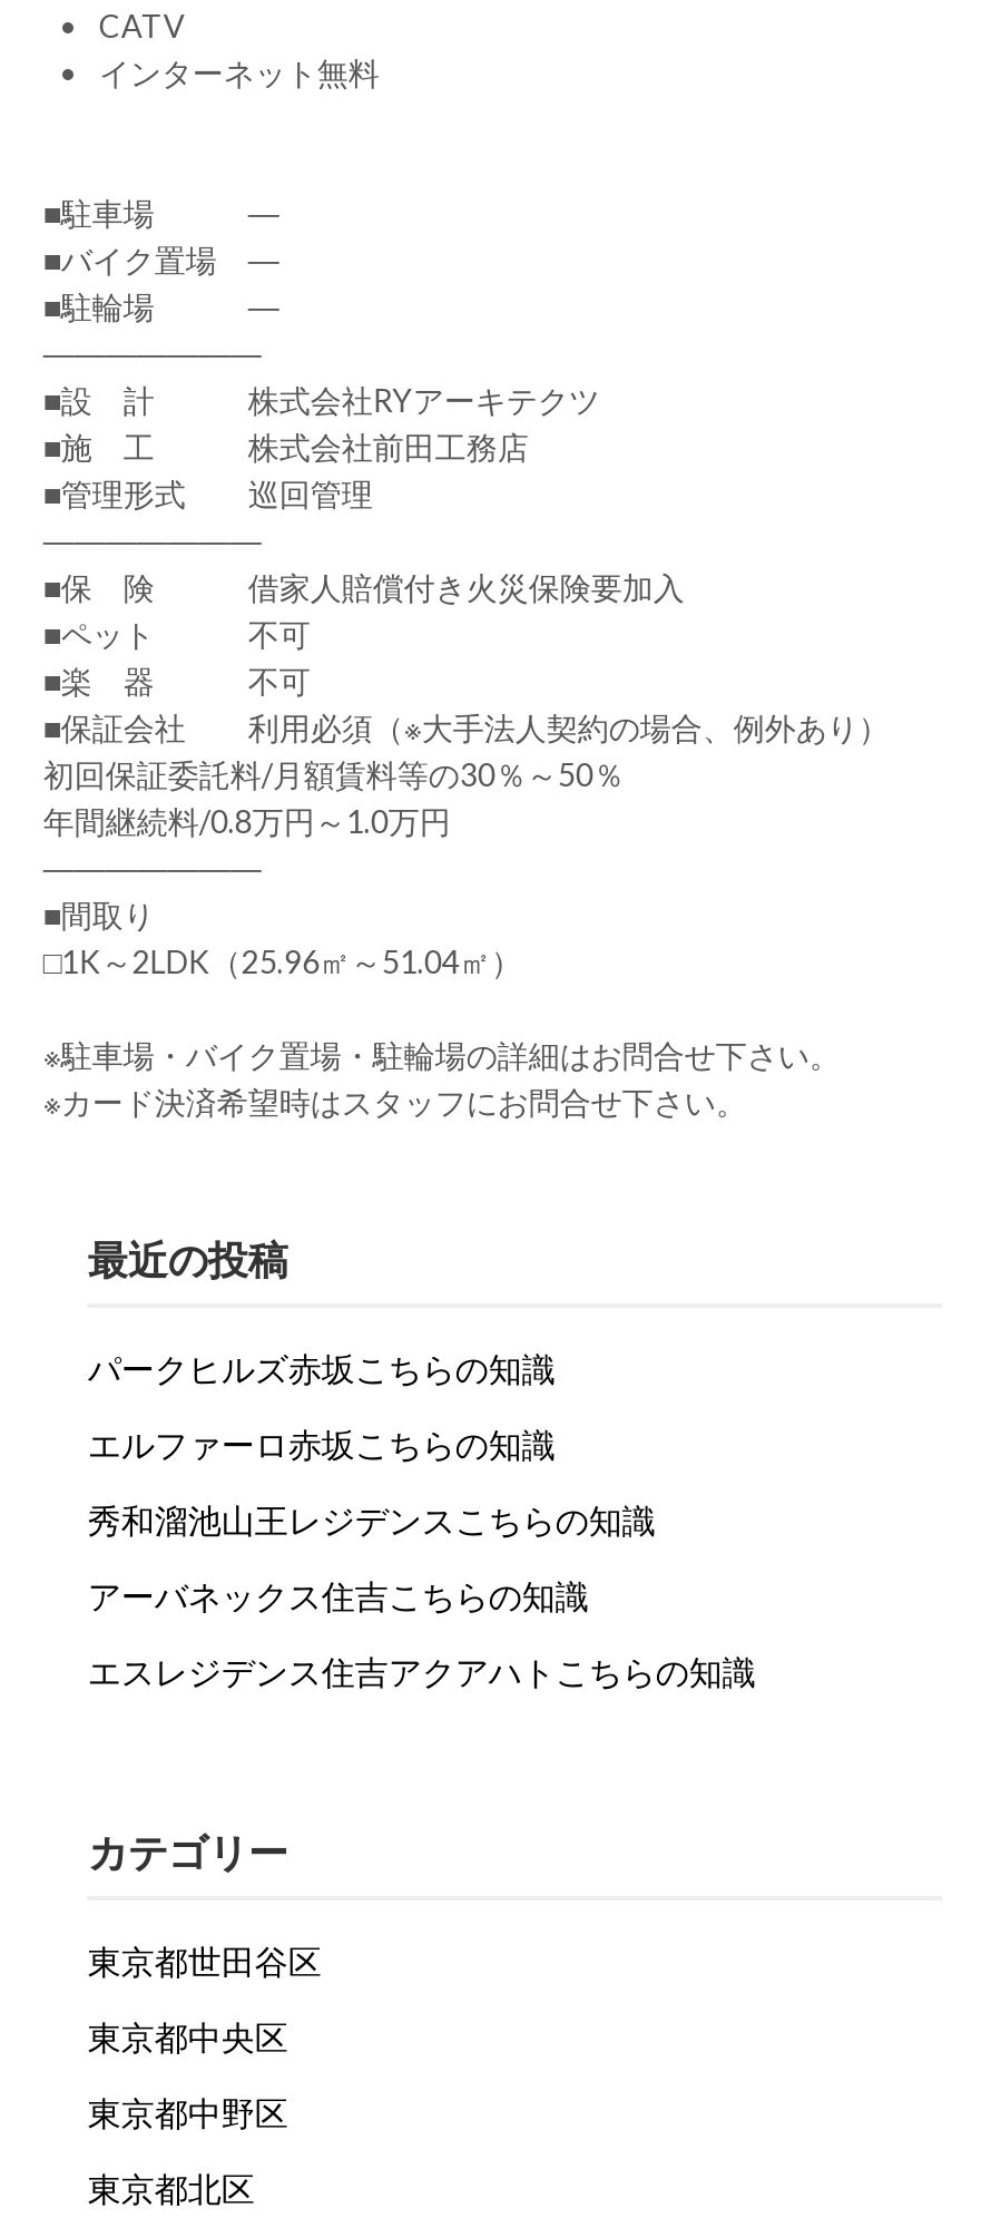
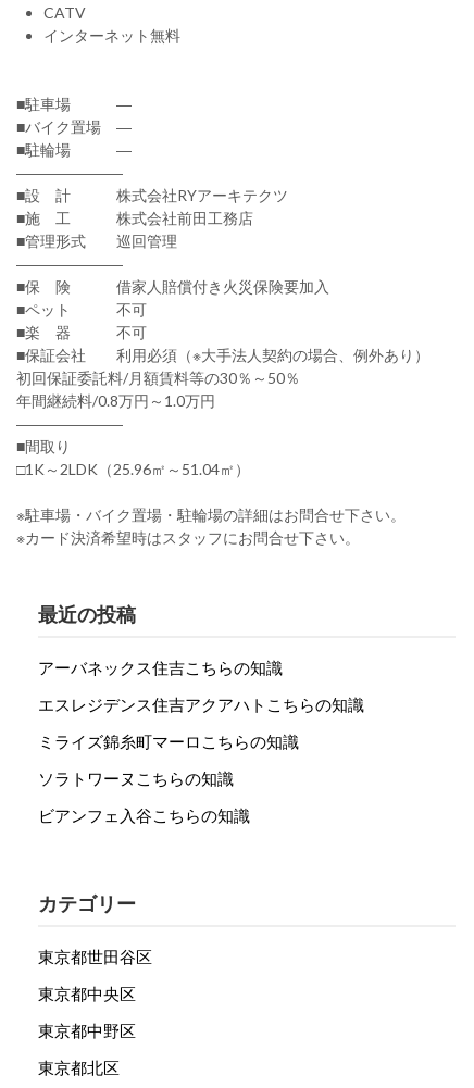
- パークヒルズ赤坂こちらの知識
- エルファーロ赤坂こちらの知識
- 秀和溜池山王レジデンスこちらの知識

moved up: アーバネックス住吉こちらの知識 | エスレジデンス住吉アクアハトこちらの知識

+ ミライズ錦糸町マーロこちらの知識
+ ソラトワーヌこちらの知識
+ ビアンフェ入谷こちらの知識
